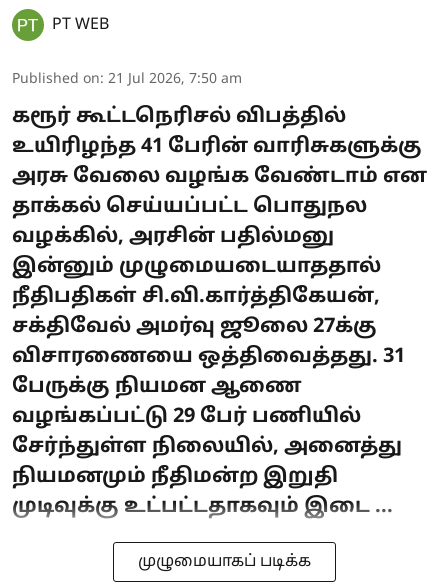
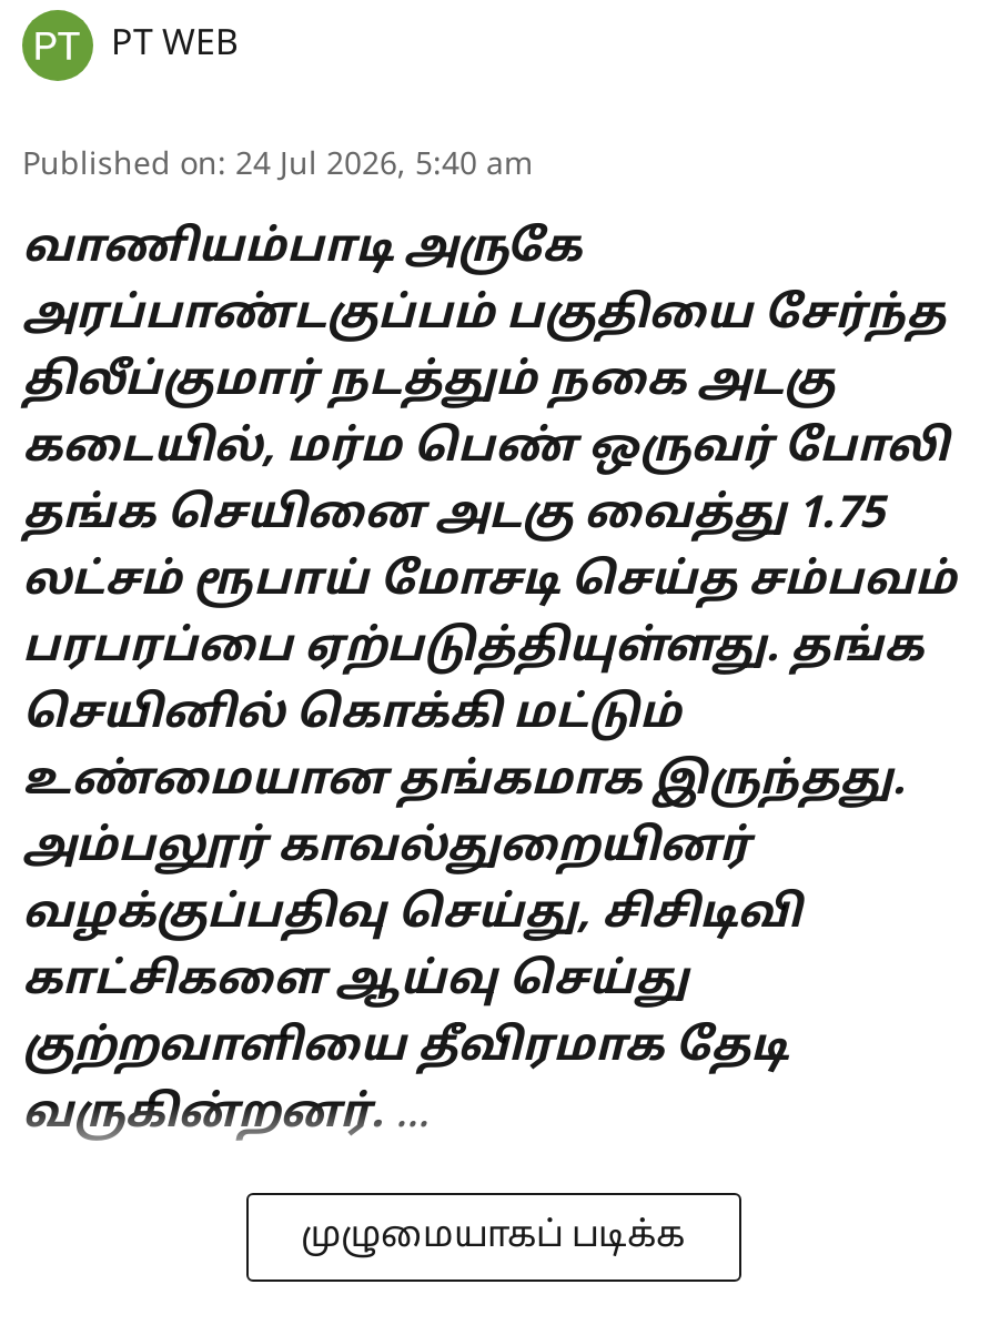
- Published on: 21 Jul 2026, 7:50 am
+ Published on: 24 Jul 2026, 5:40 am

- கரூர் கூட்டநெரிசல் விபத்தில்
- உயிரிழந்த 41 பேரின் வாரிசுகளுக்கு
- அரசு வேலை வழங்க வேண்டாம் என
- தாக்கல் செய்யப்பட்ட பொதுநல
- வழக்கில், அரசின் பதில்மனு
- இன்னும் முழுமையடையாததால்
- நீதிபதிகள் சி.வி.கார்த்திகேயன்,
- சக்திவேல் அமர்வு ஜூலை 27க்கு
- விசாரணையை ஒத்திவைத்தது. 31
- பேருக்கு நியமன ஆணை
- வழங்கப்பட்டு 29 பேர் பணியில்
- சேர்ந்துள்ள நிலையில், அனைத்து
- நியமனமும் நீதிமன்ற இறுதி
- முடிவுக்கு உட்பட்டதாகவும் இடை ...
+ வாணியம்பாடி அருகே
+ அரப்பாண்டகுப்பம் பகுதியை சேர்ந்த
+ திலீப்குமார் நடத்தும் நகை அடகு
+ கடையில், மர்ம பெண் ஒருவர் போலி
+ தங்க செயினை அடகு வைத்து 1.75
+ லட்சம் ரூபாய் மோசடி செய்த சம்பவம்
+ பரபரப்பை ஏற்படுத்தியுள்ளது. தங்க
+ செயினில் கொக்கி மட்டும்
+ உண்மையான தங்கமாக இருந்தது.
+ அம்பலூர் காவல்துறையினர்
+ வழக்குப்பதிவு செய்து, சிசிடிவி
+ காட்சிகளை ஆய்வு செய்து
+ குற்றவாளியை தீவிரமாக தேடி
+ வருகின்றனர்....
